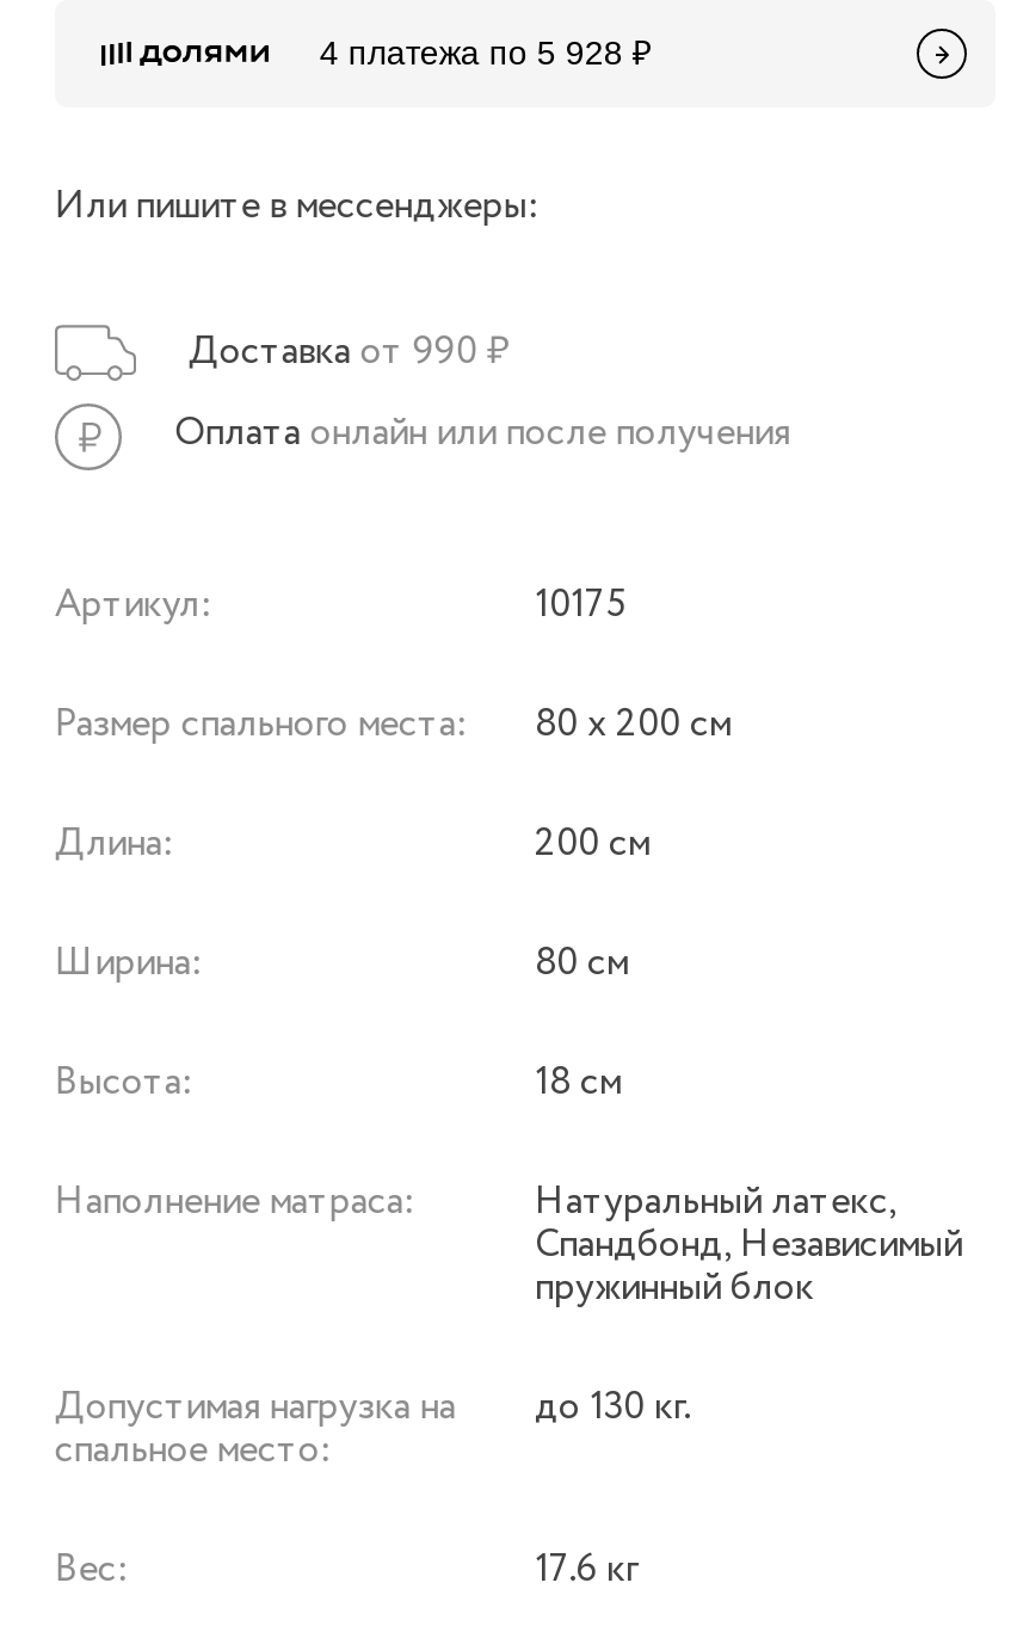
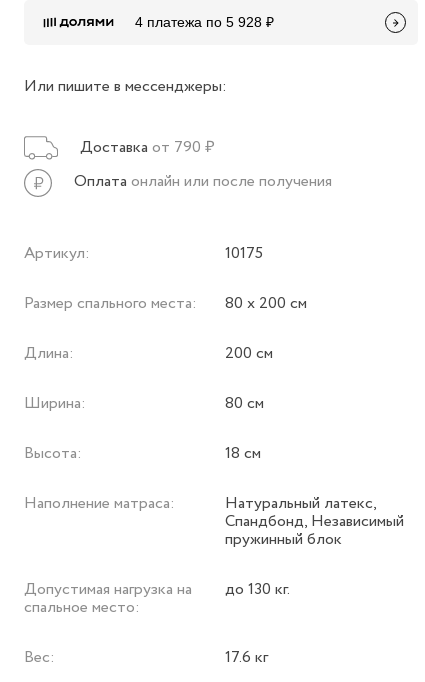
- Доставка от 990 ₽
+ Доставка от 790 ₽
